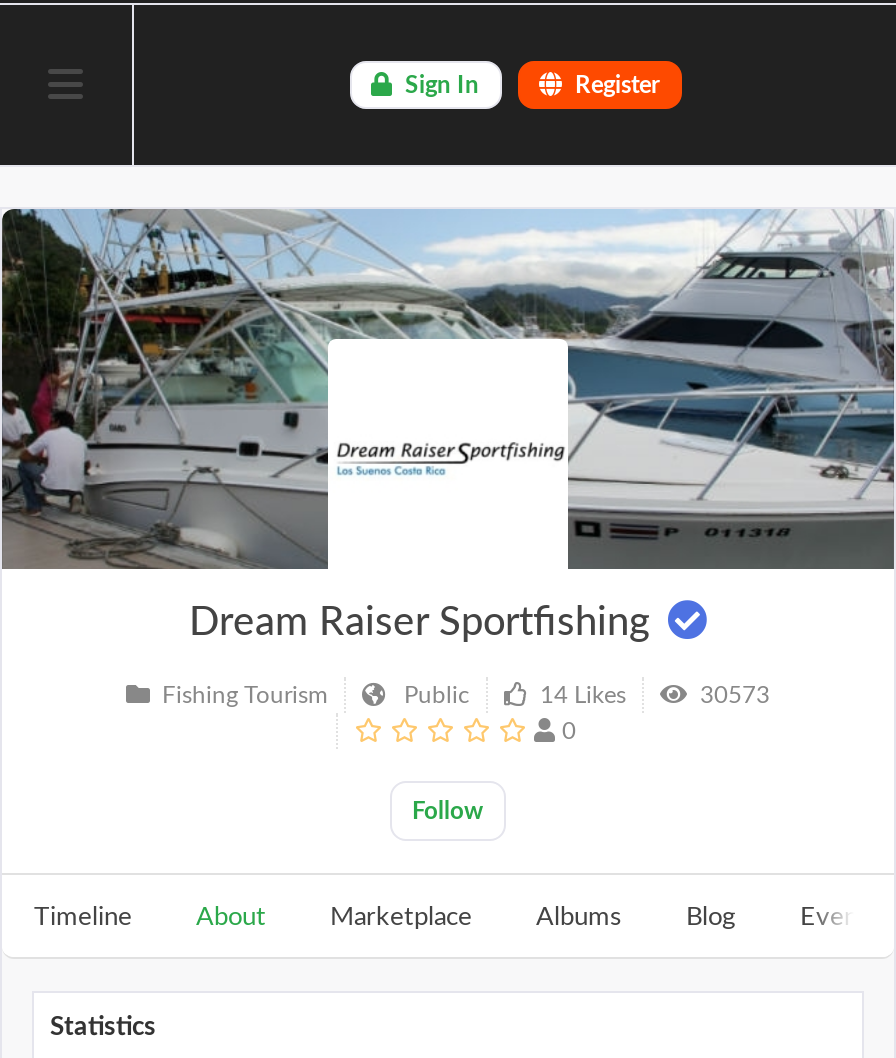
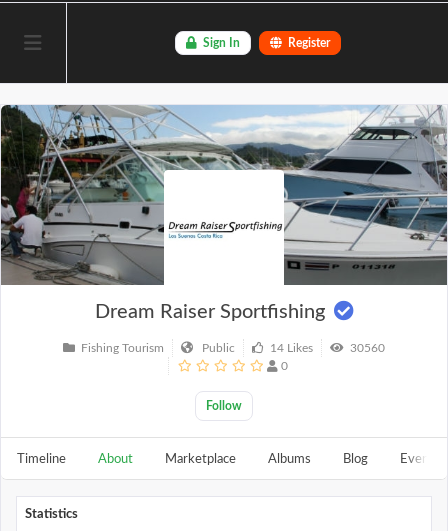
- 30573
+ 30560
